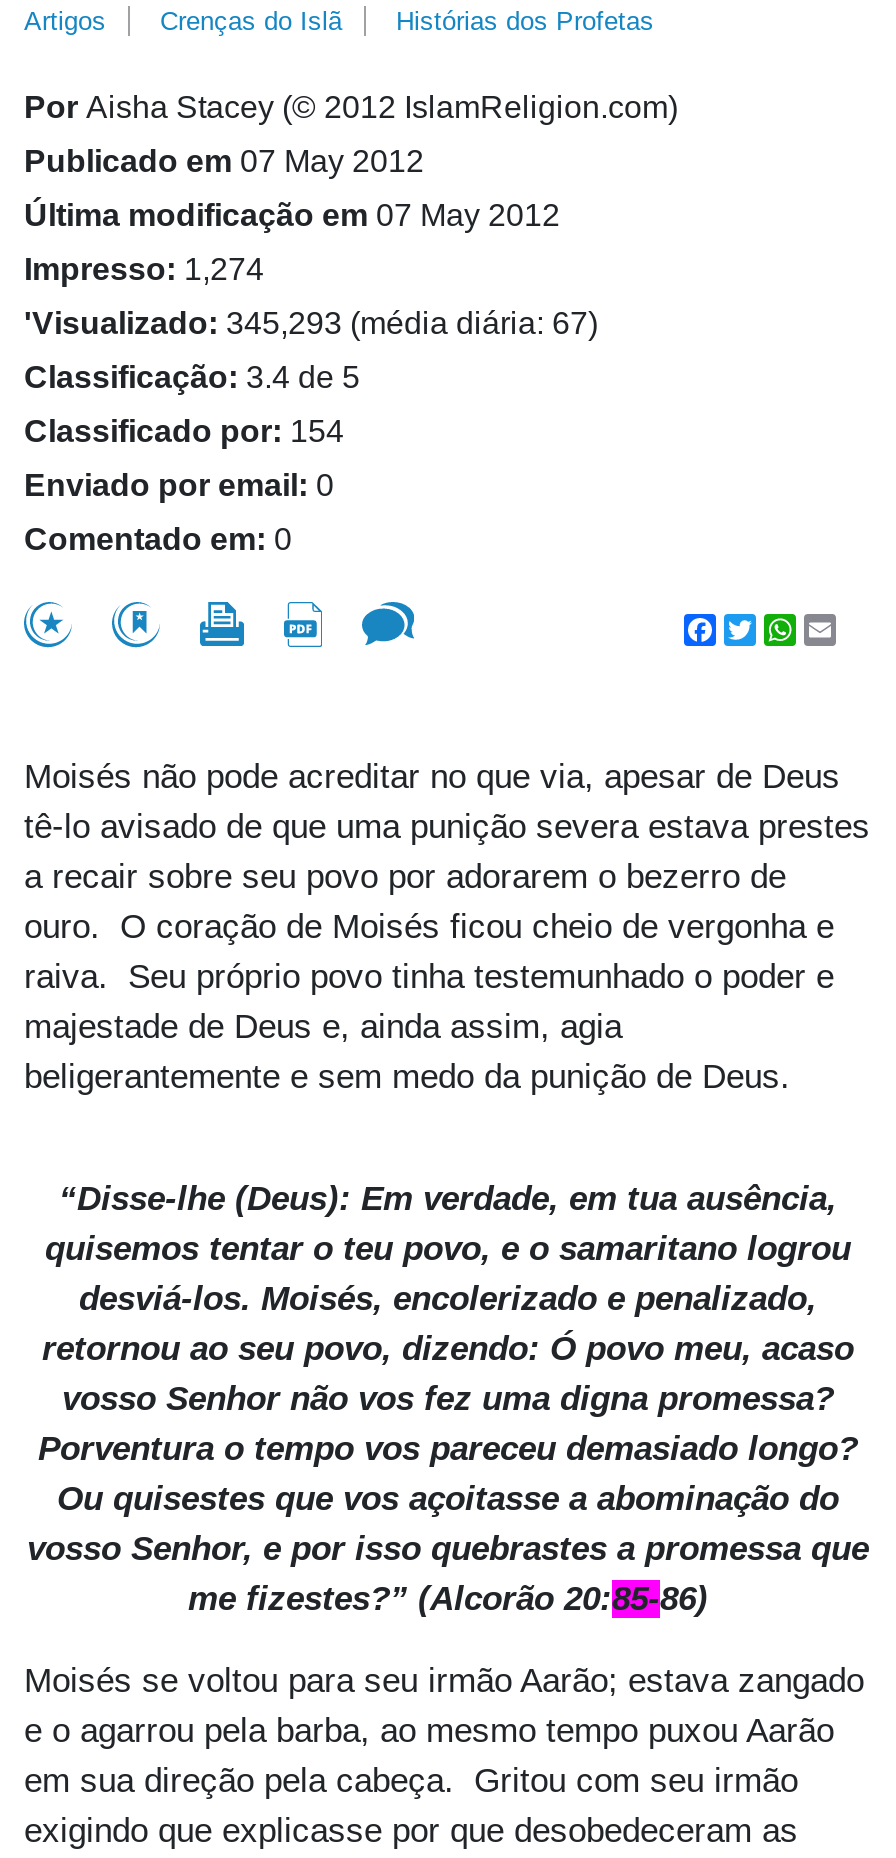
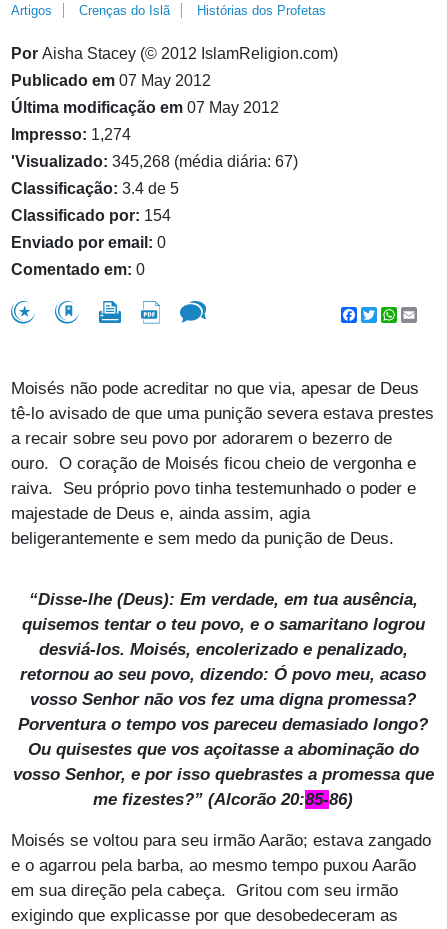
- 'Visualizado: 345,293 (média diária: 67)
+ 'Visualizado: 345,268 (média diária: 67)
